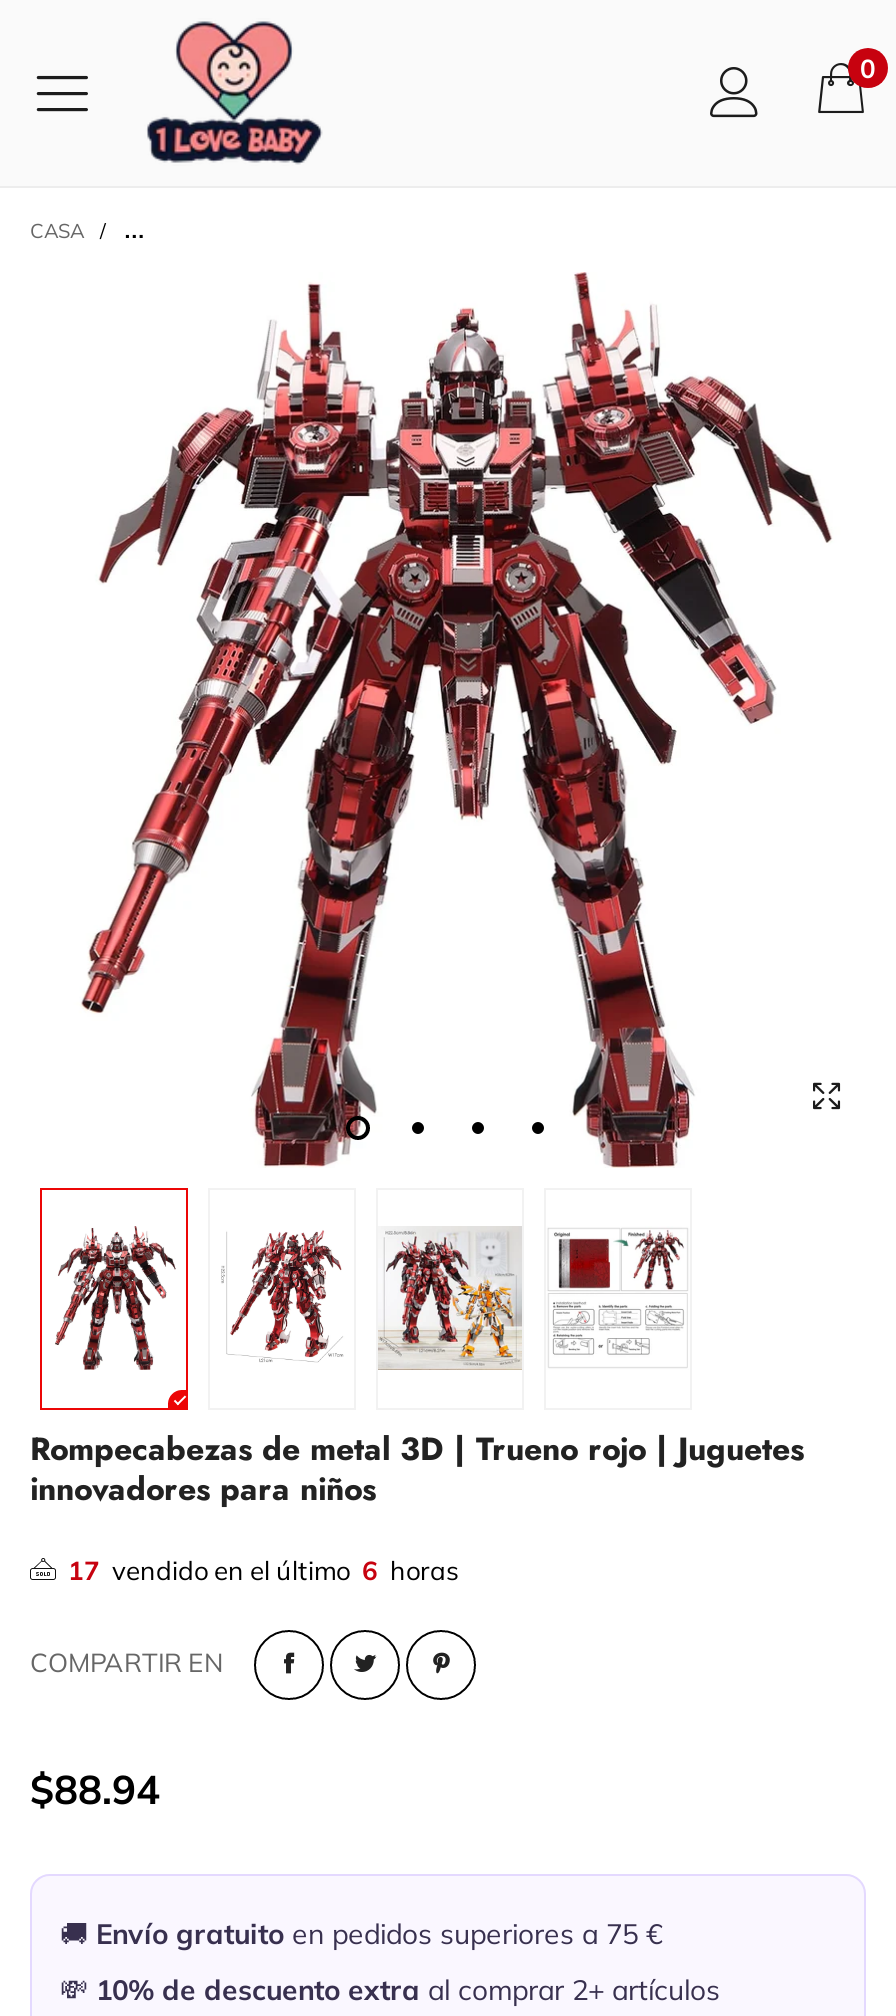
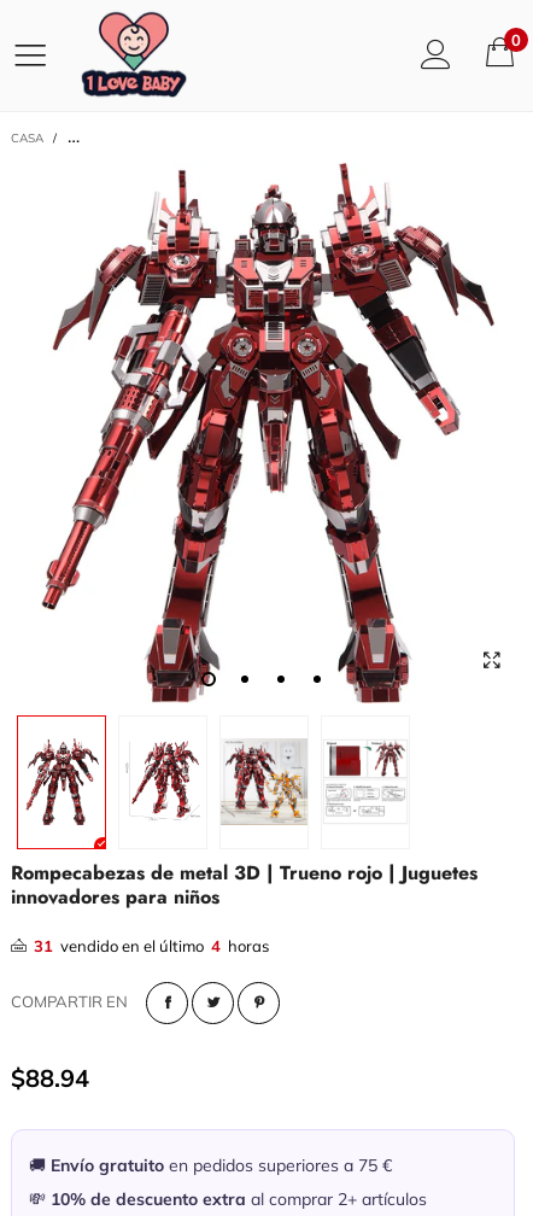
- 17 vendido en el último 6 horas
+ 31 vendido en el último 4 horas
